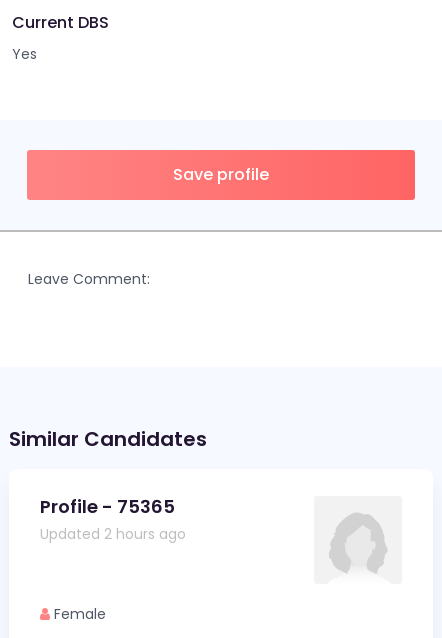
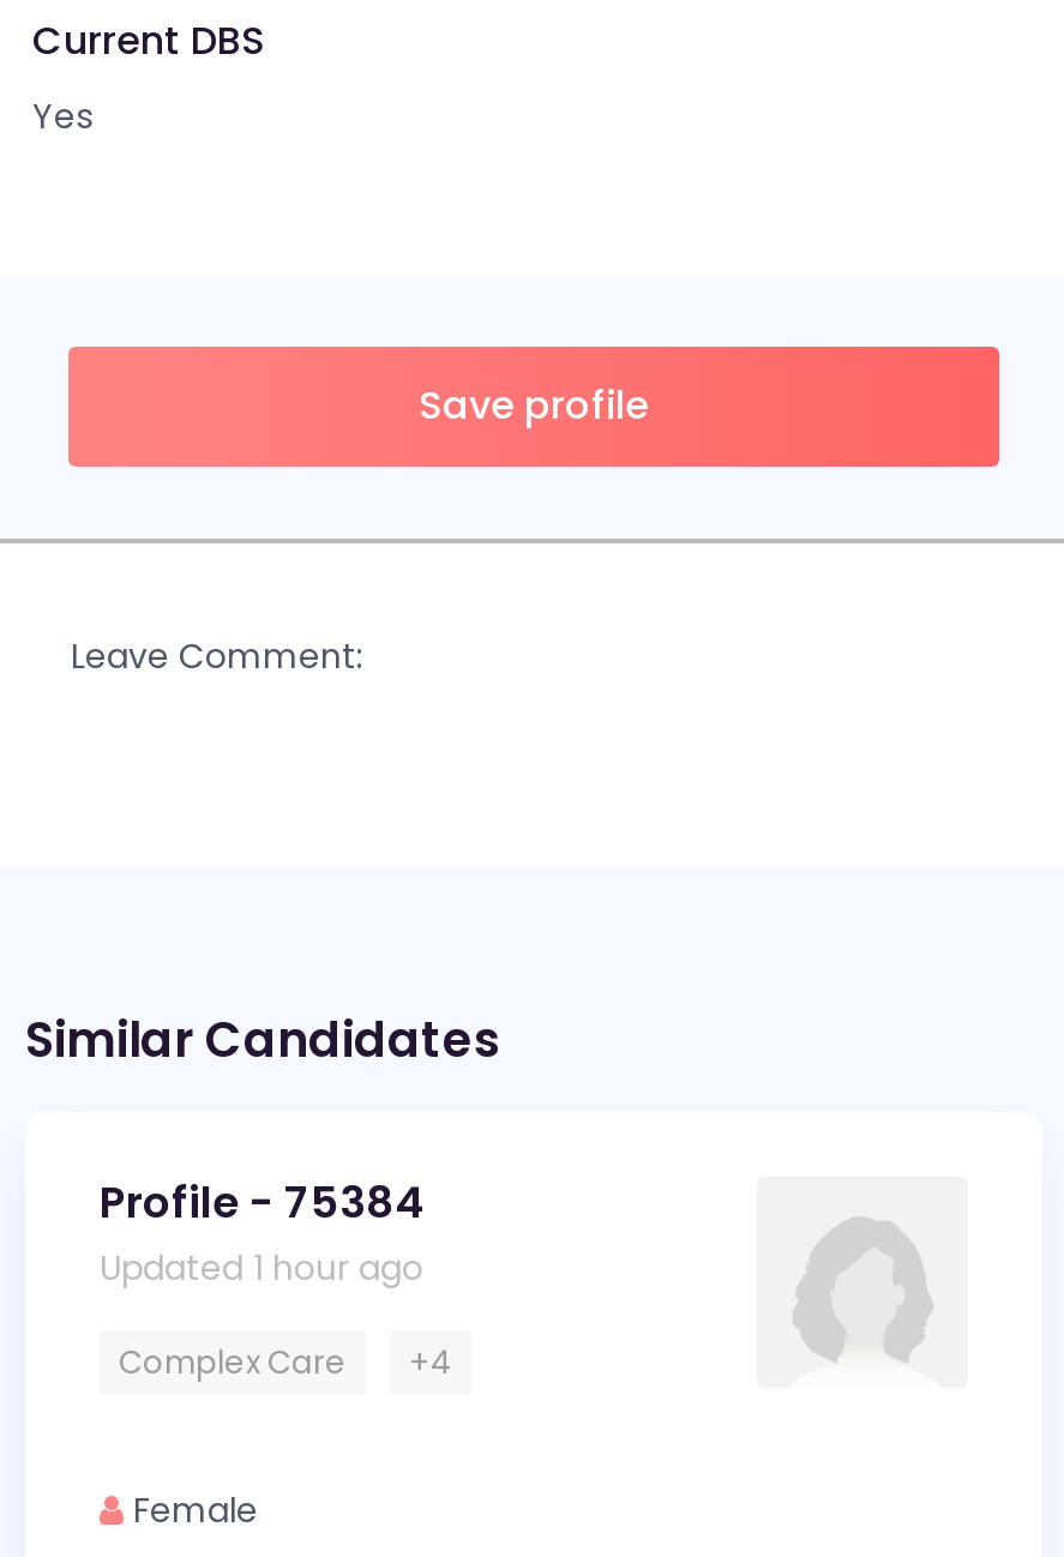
- Profile - 75365
- Updated 2 hours ago
+ Profile - 75384
+ Updated 1 hour ago
+ Complex Care
+ +4
